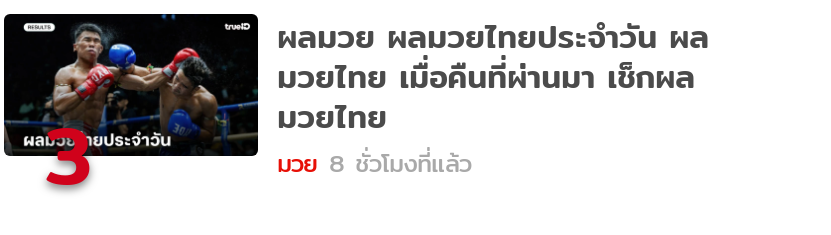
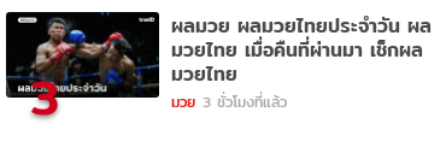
- มวย 8 ชั่วโมงที่แล้ว
+ มวย 3 ชั่วโมงที่แล้ว
